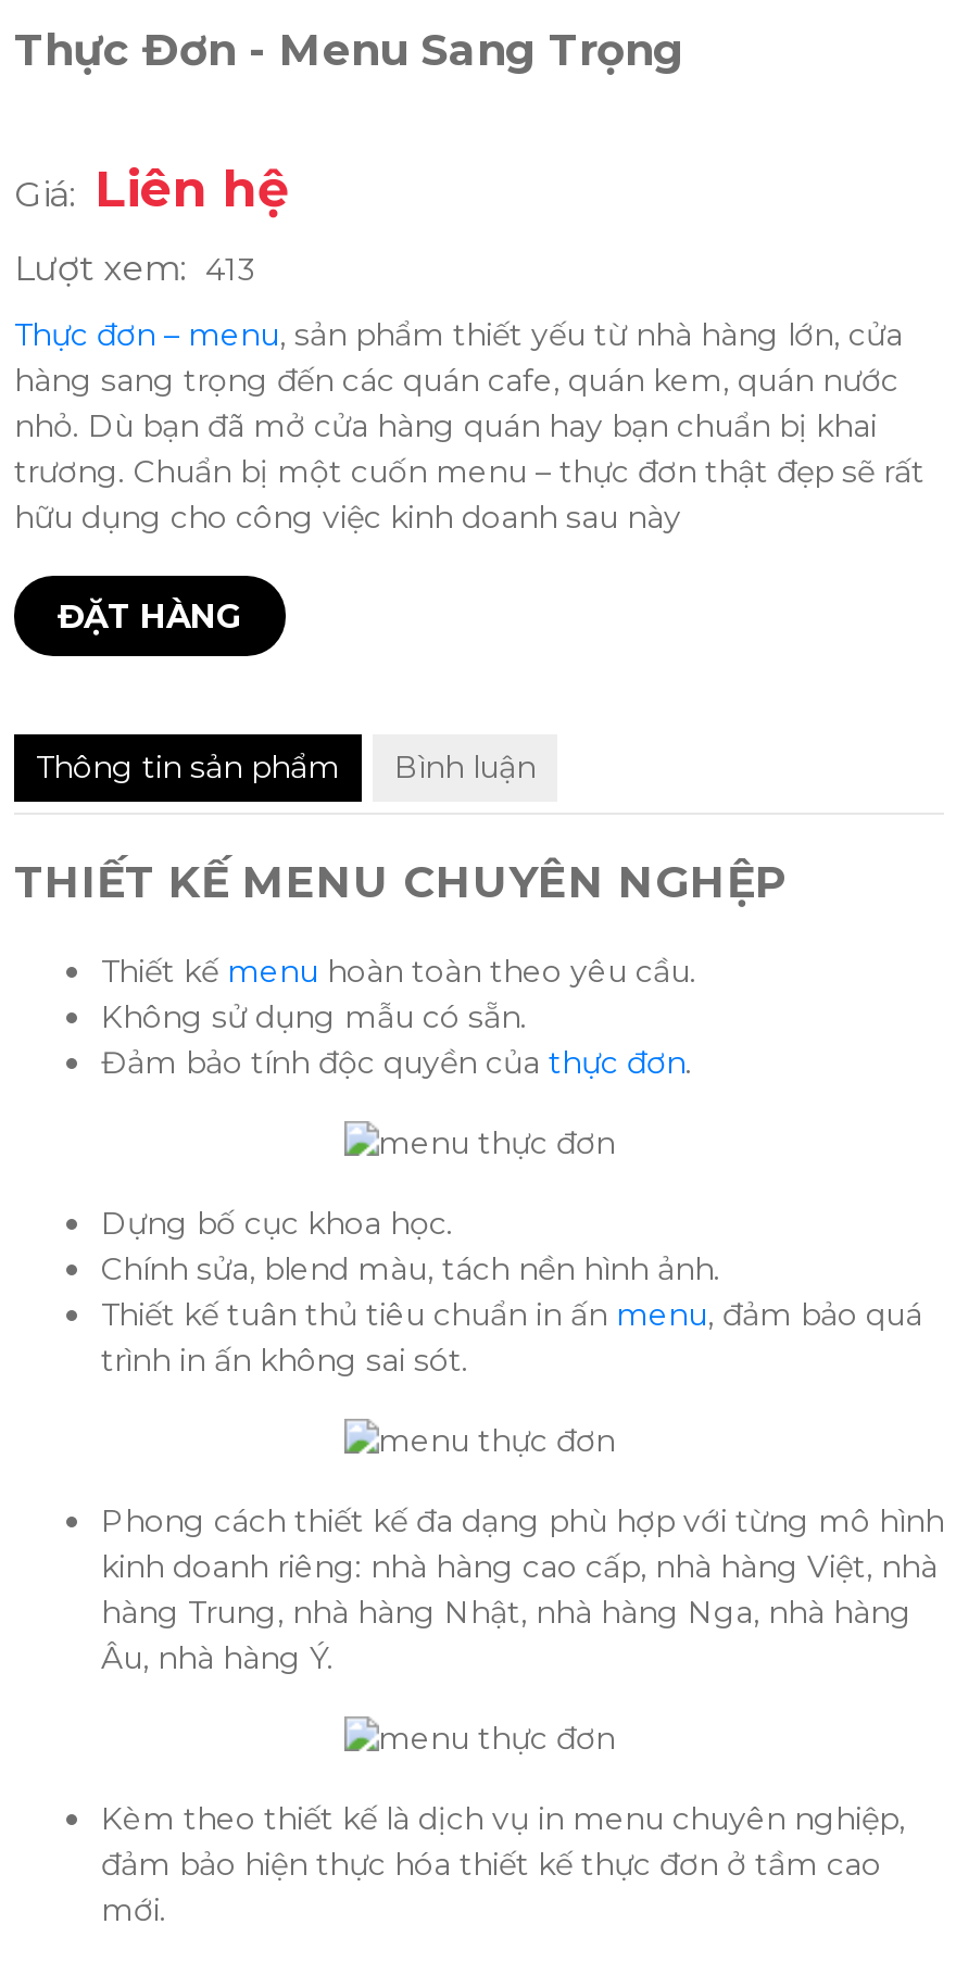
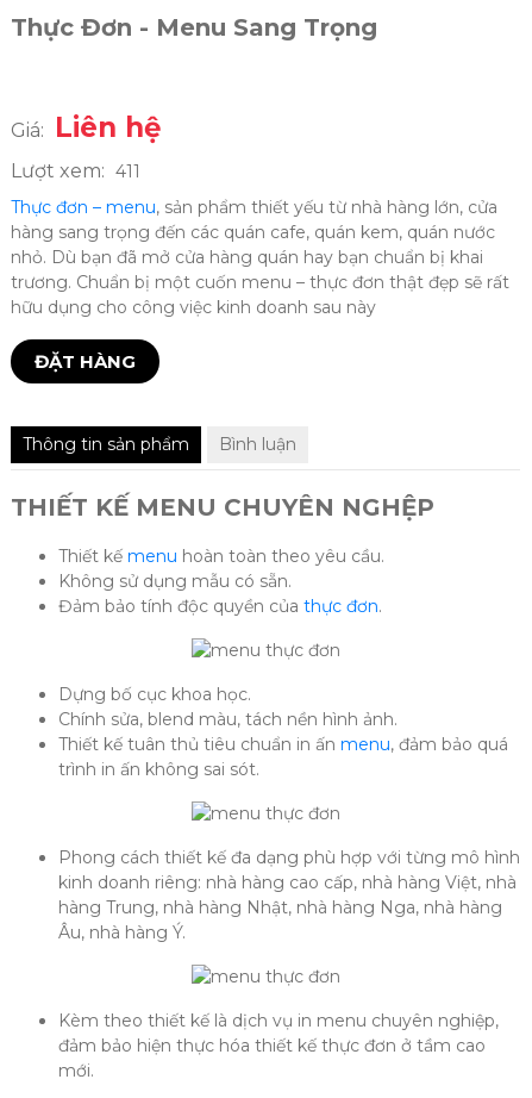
- Lượt xem: 413
+ Lượt xem: 411
